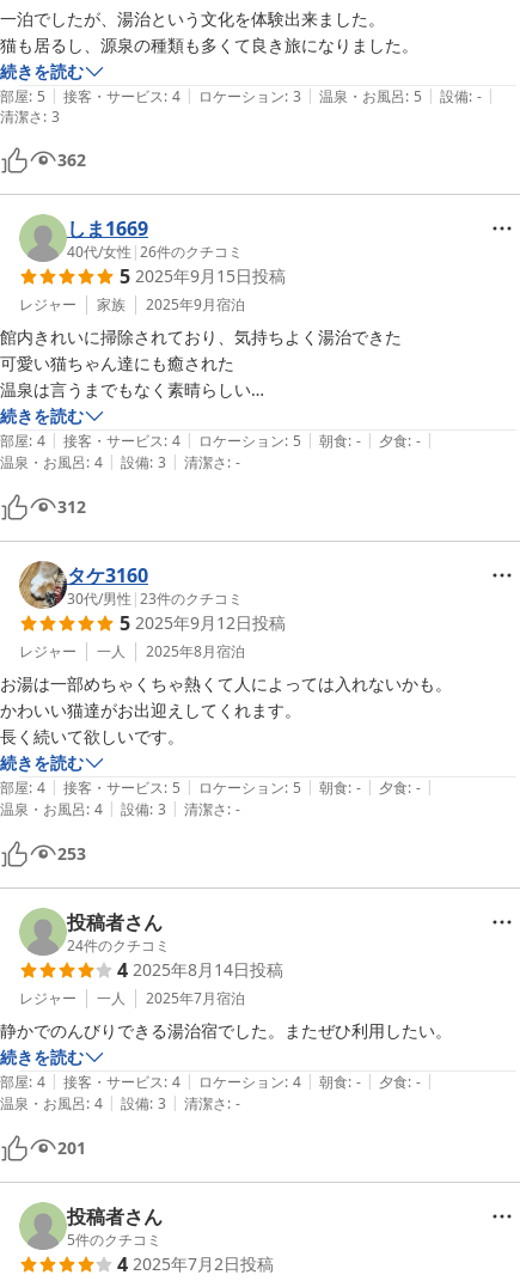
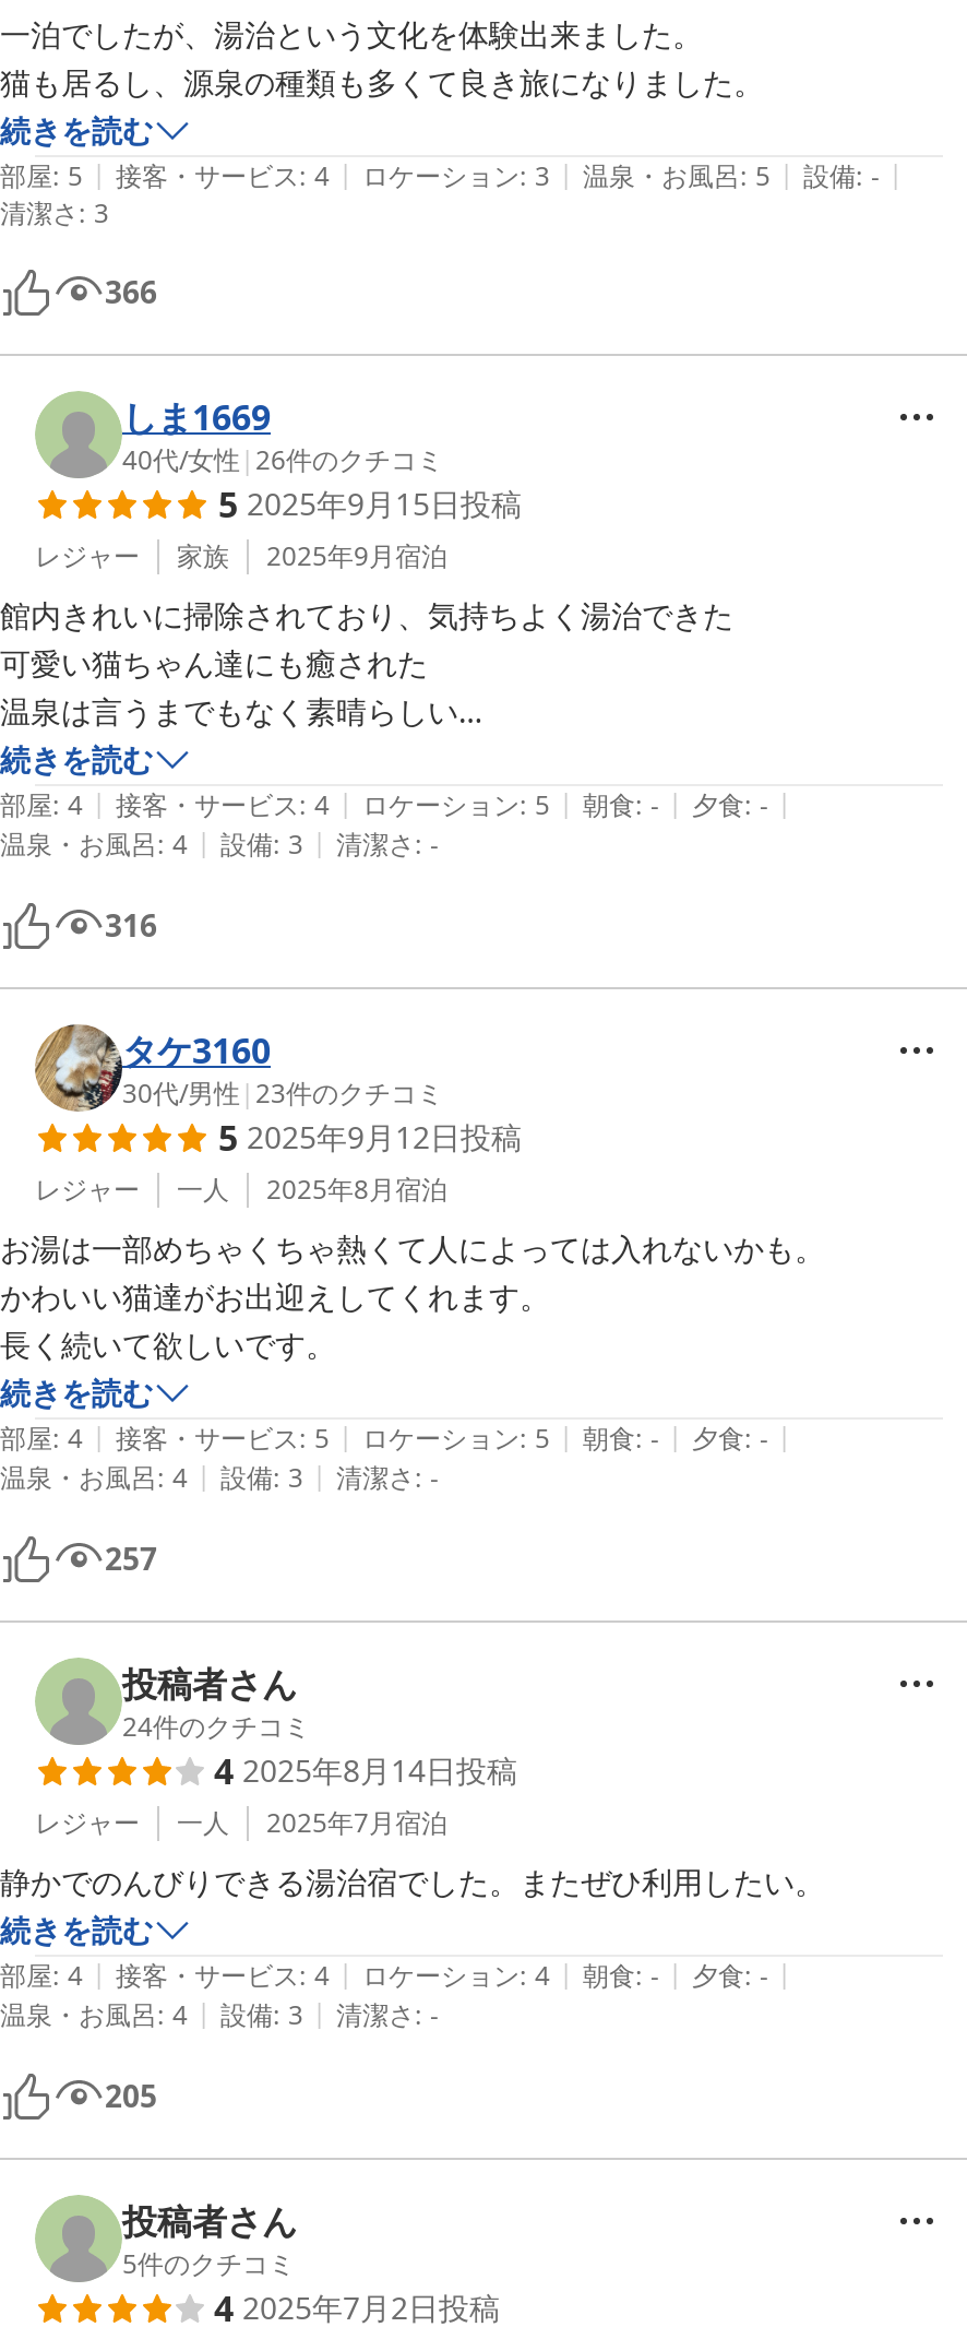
- 362
+ 366

- 312
+ 316

- 253
+ 257

- 201
+ 205
